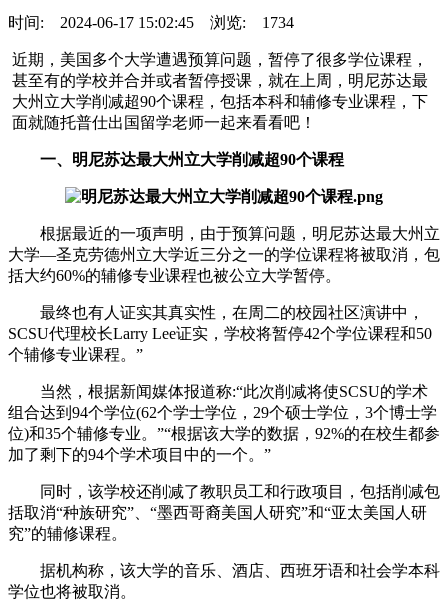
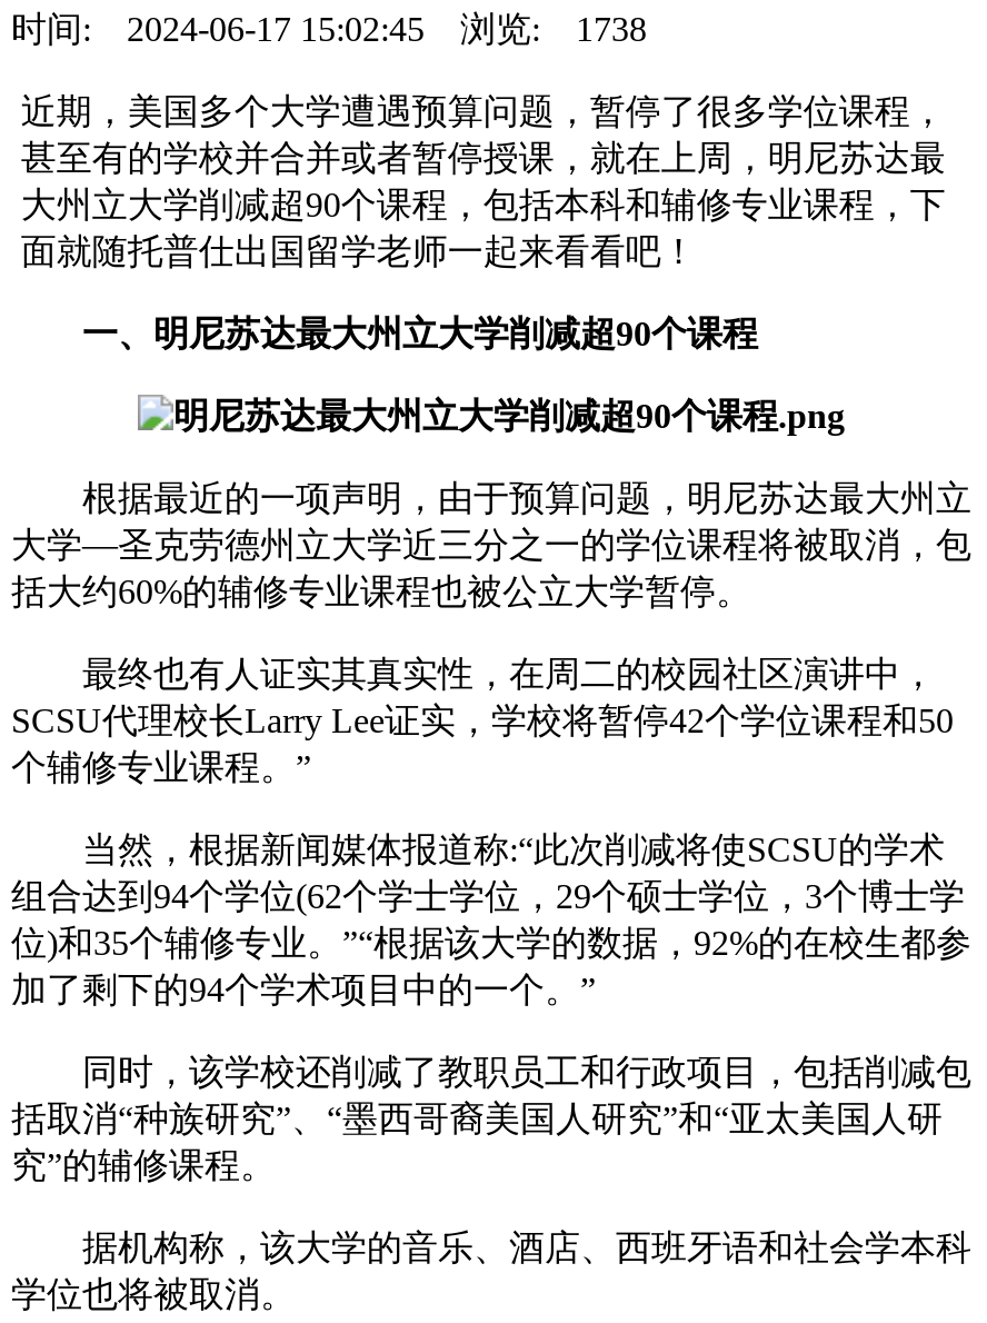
- 时间: 2024-06-17 15:02:45 浏览: 1734
+ 时间: 2024-06-17 15:02:45 浏览: 1738
